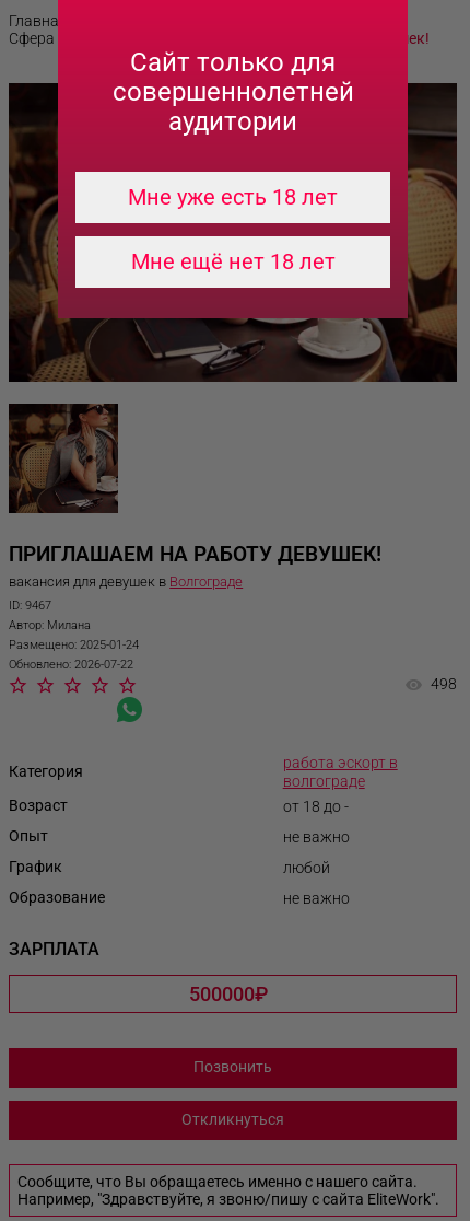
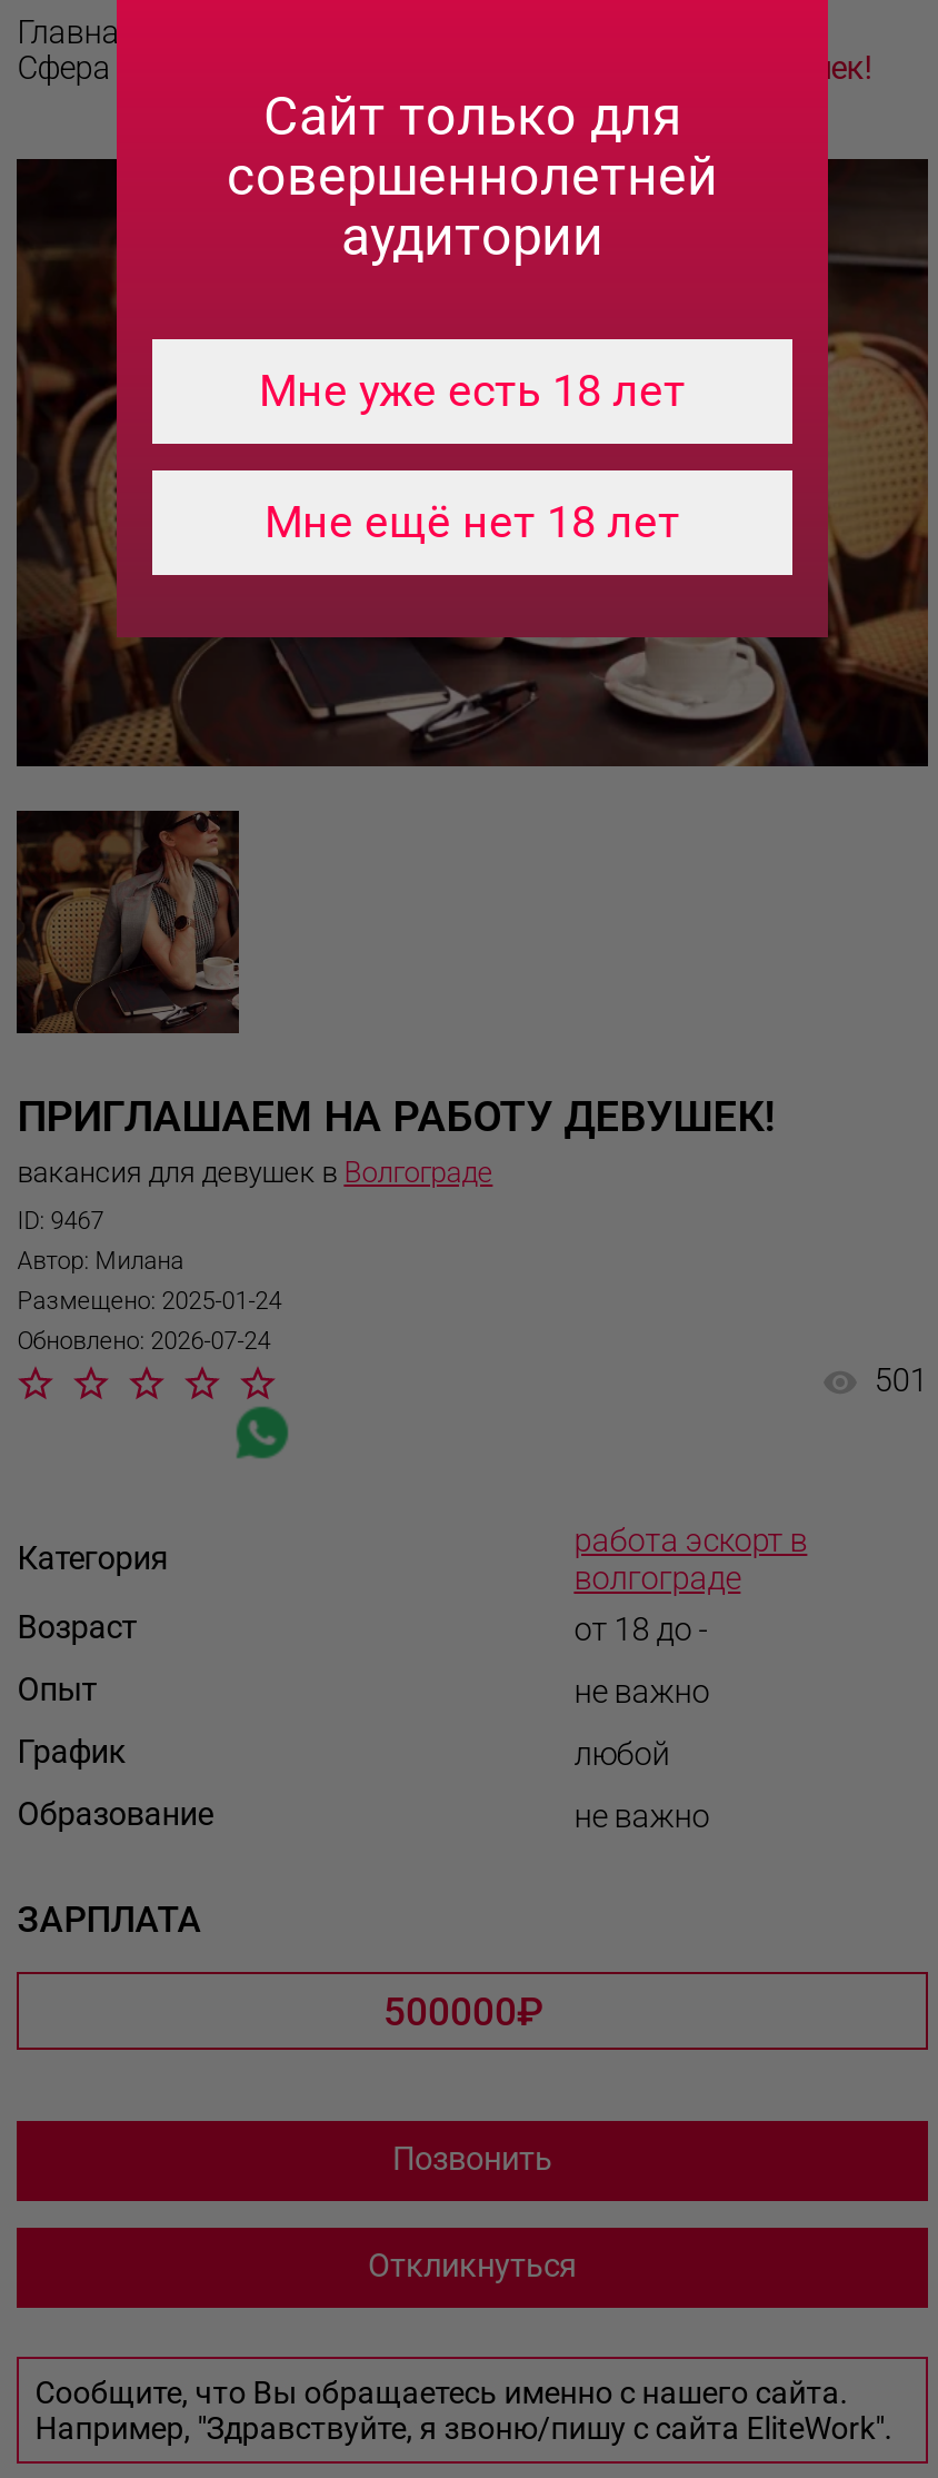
- Обновлено: 2026-07-22
+ Обновлено: 2026-07-24

- 498
+ 501
